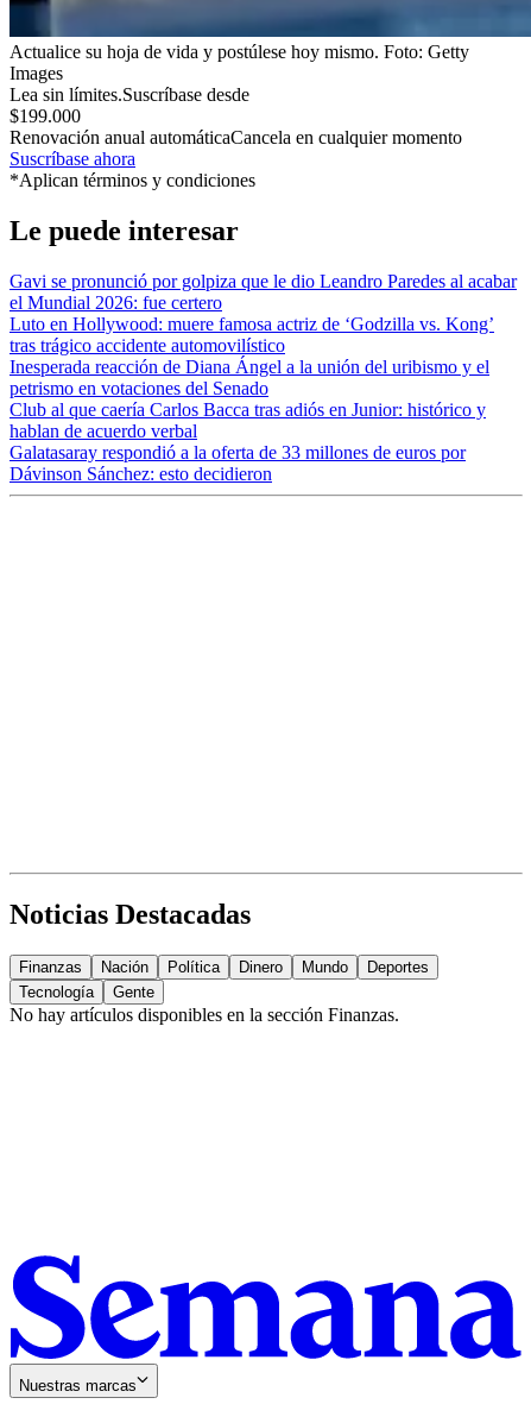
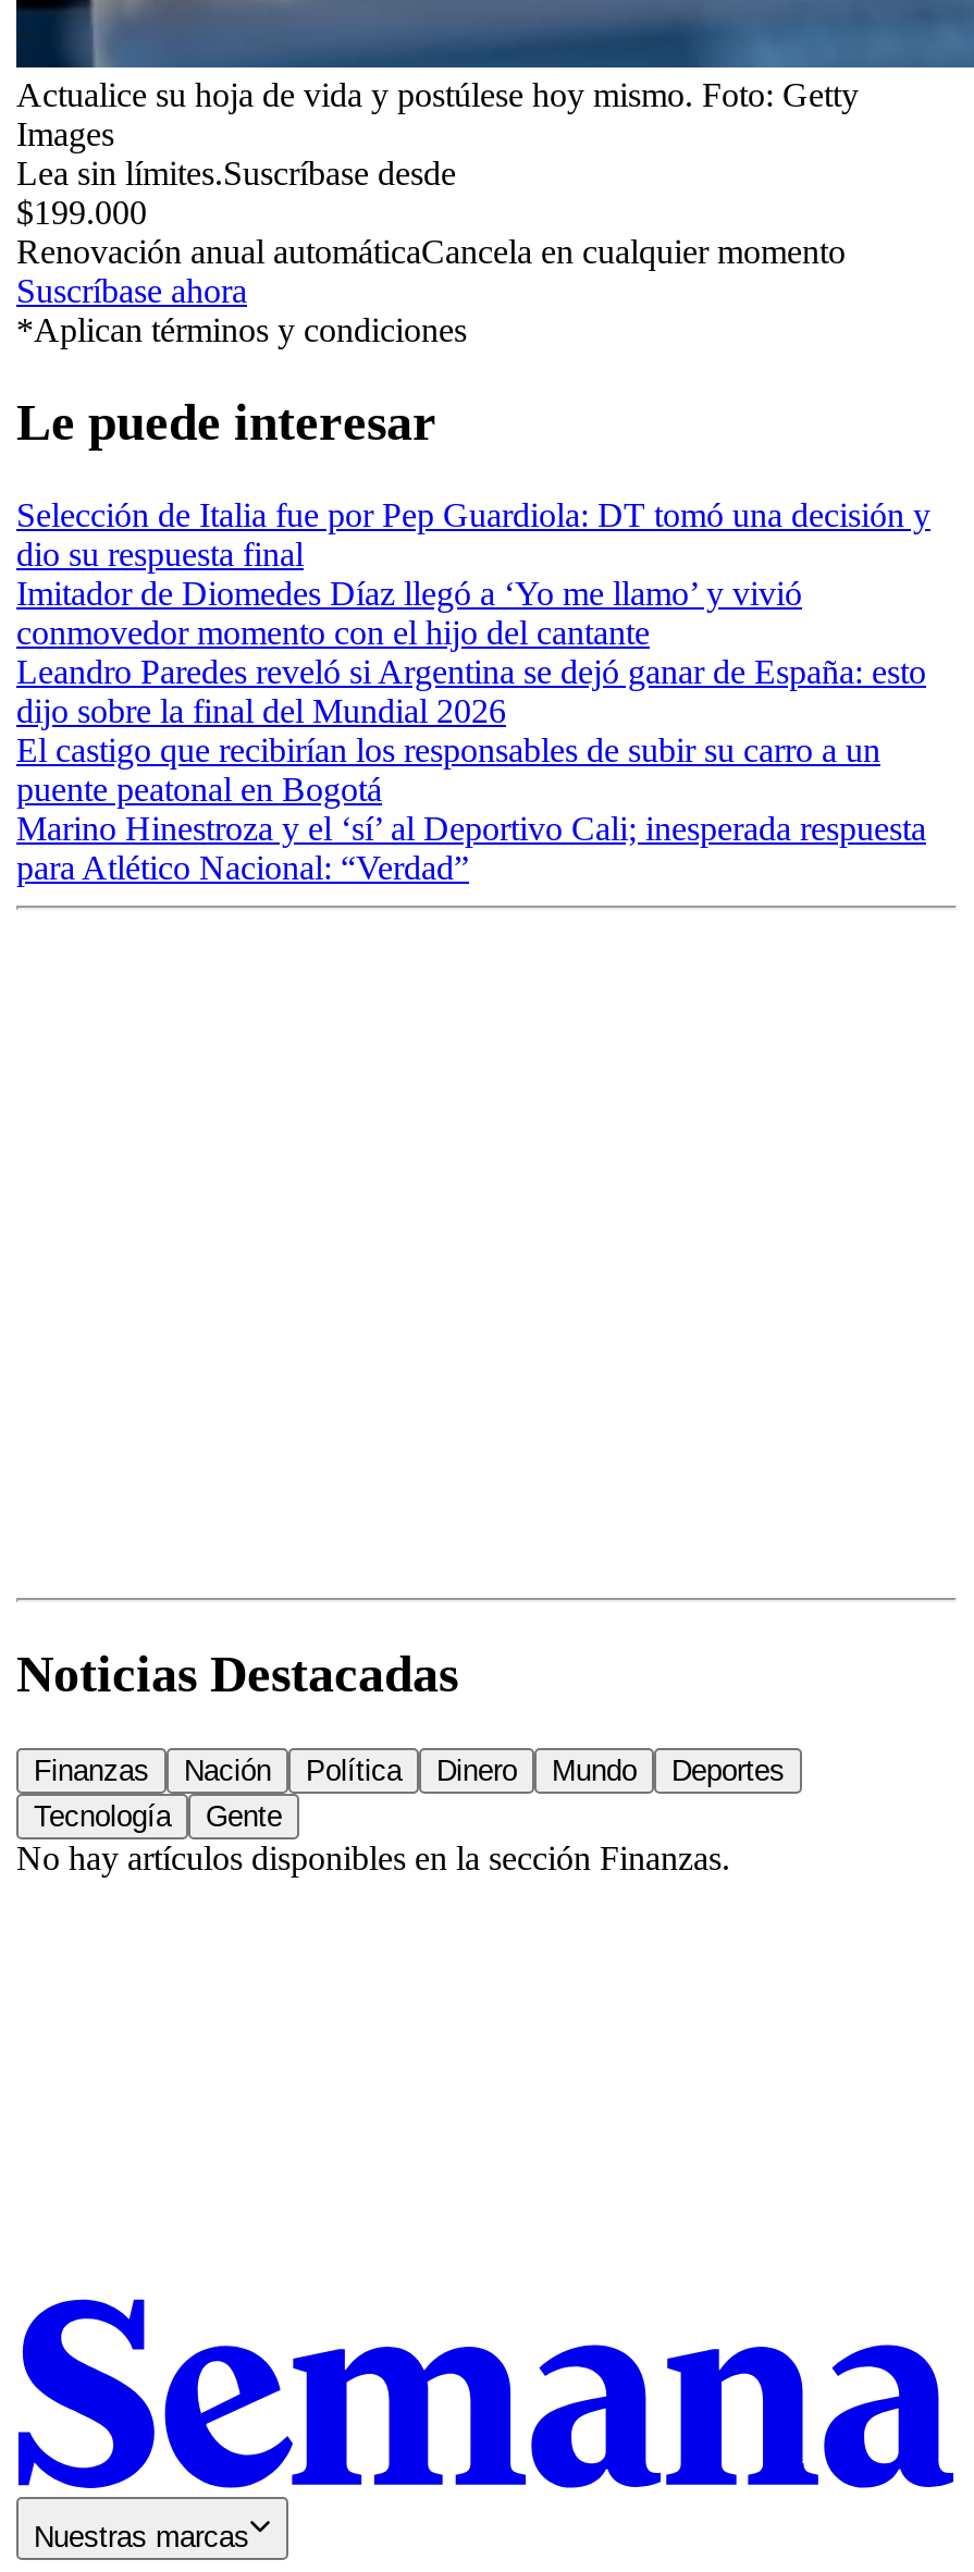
- Gavi se pronunció por golpiza que le dio Leandro Paredes al acabar
- el Mundial 2026: fue certero
- Luto en Hollywood: muere famosa actriz de ‘Godzilla vs. Kong’
- tras trágico accidente automovilístico
- Inesperada reacción de Diana Ángel a la unión del uribismo y el
- petrismo en votaciones del Senado
- Club al que caería Carlos Bacca tras adiós en Junior: histórico y
- hablan de acuerdo verbal
- Galatasaray respondió a la oferta de 33 millones de euros por
- Dávinson Sánchez: esto decidieron
+ Selección de Italia fue por Pep Guardiola: DT tomó una decisión y
+ dio su respuesta final
+ Imitador de Diomedes Díaz llegó a ‘Yo me llamo’ y vivió
+ conmovedor momento con el hijo del cantante
+ Leandro Paredes reveló si Argentina se dejó ganar de España: esto
+ dijo sobre la final del Mundial 2026
+ El castigo que recibirían los responsables de subir su carro a un
+ puente peatonal en Bogotá
+ Marino Hinestroza y el ‘sí’ al Deportivo Cali; inesperada respuesta
+ para Atlético Nacional: “Verdad”
